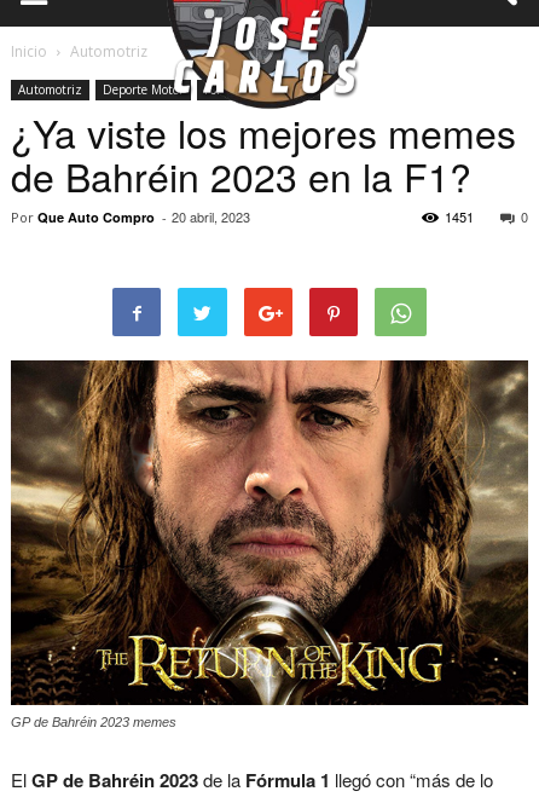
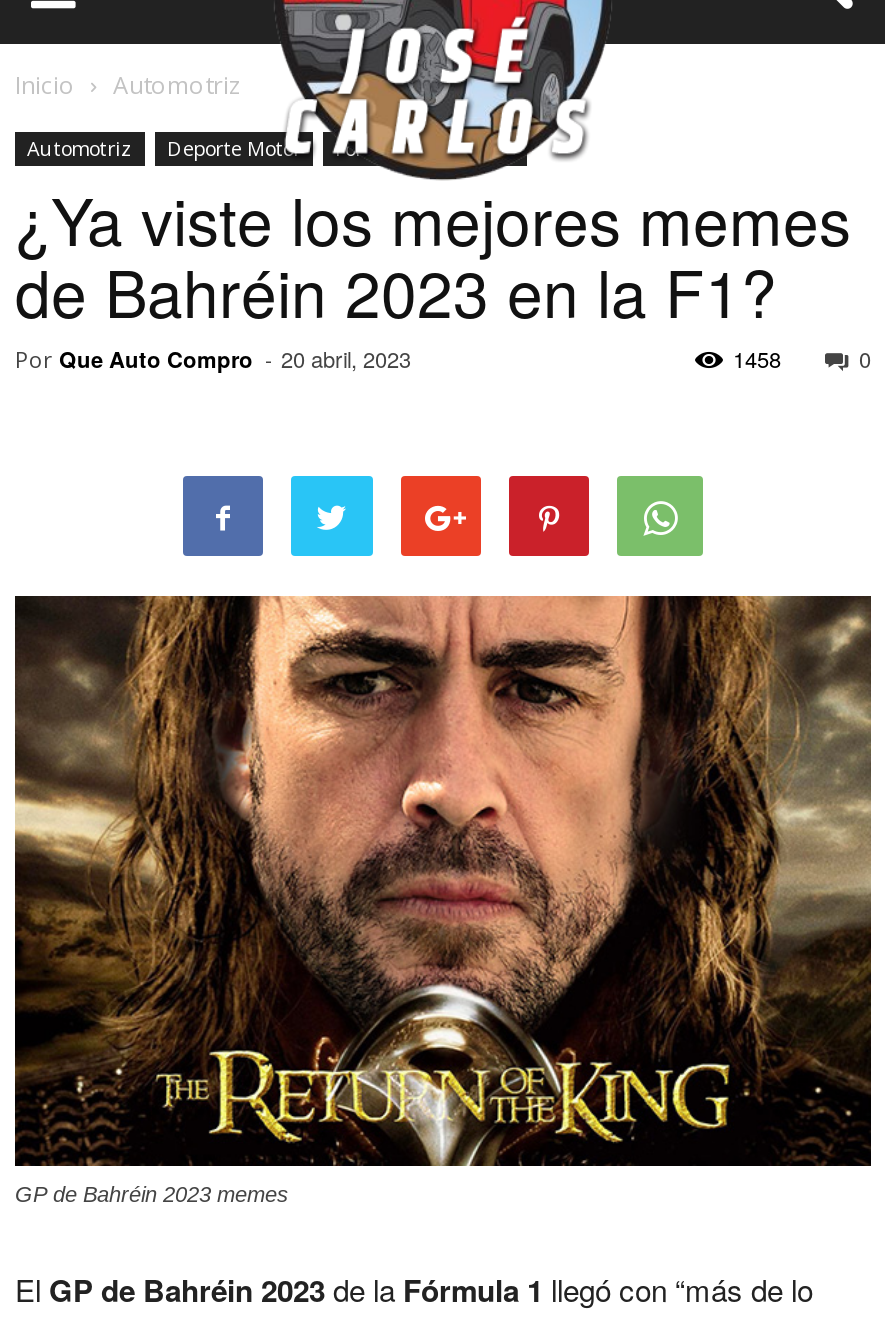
- 1451
+ 1458
